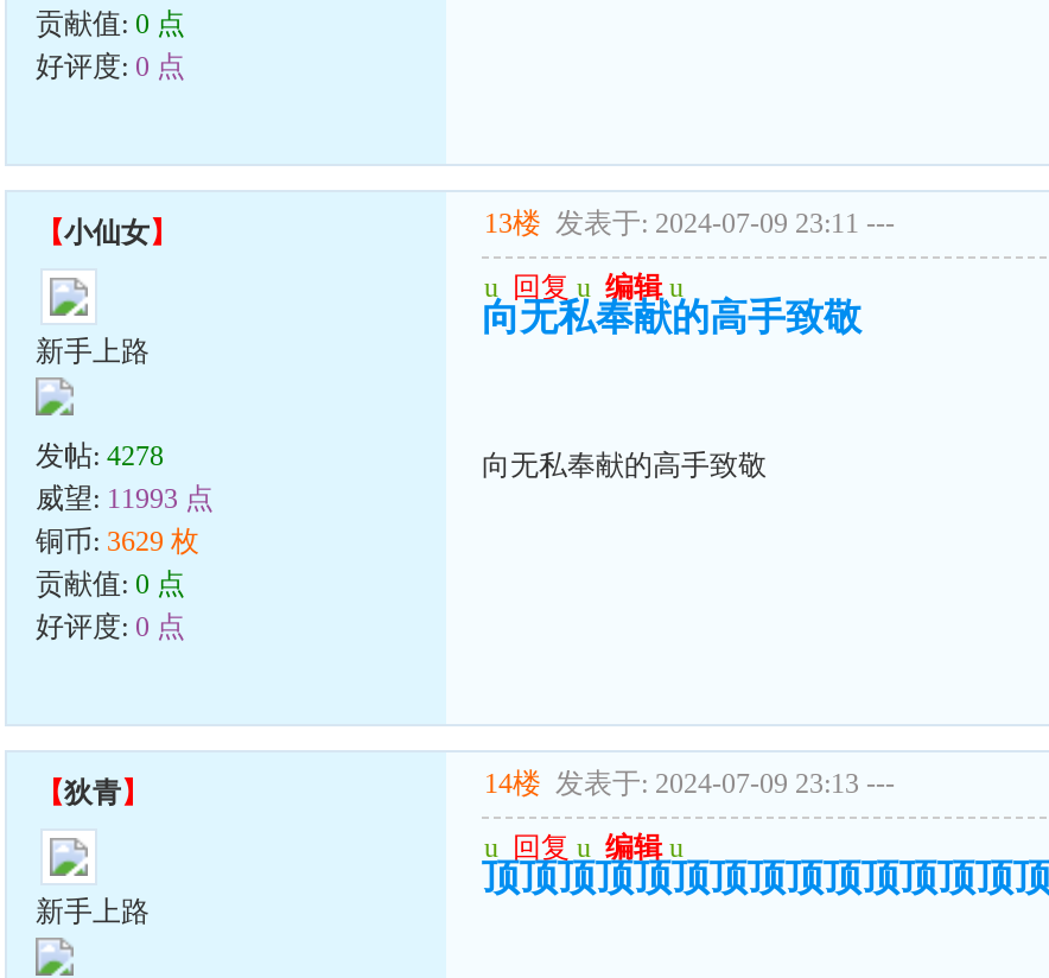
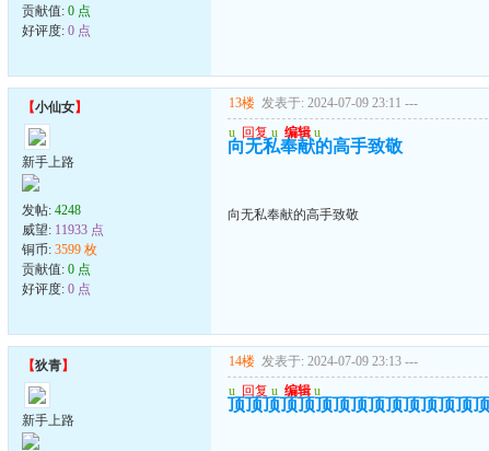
- 发帖: 4278
+ 发帖: 4248

- 威望: 11993 点
+ 威望: 11933 点

- 铜币: 3629 枚
+ 铜币: 3599 枚
